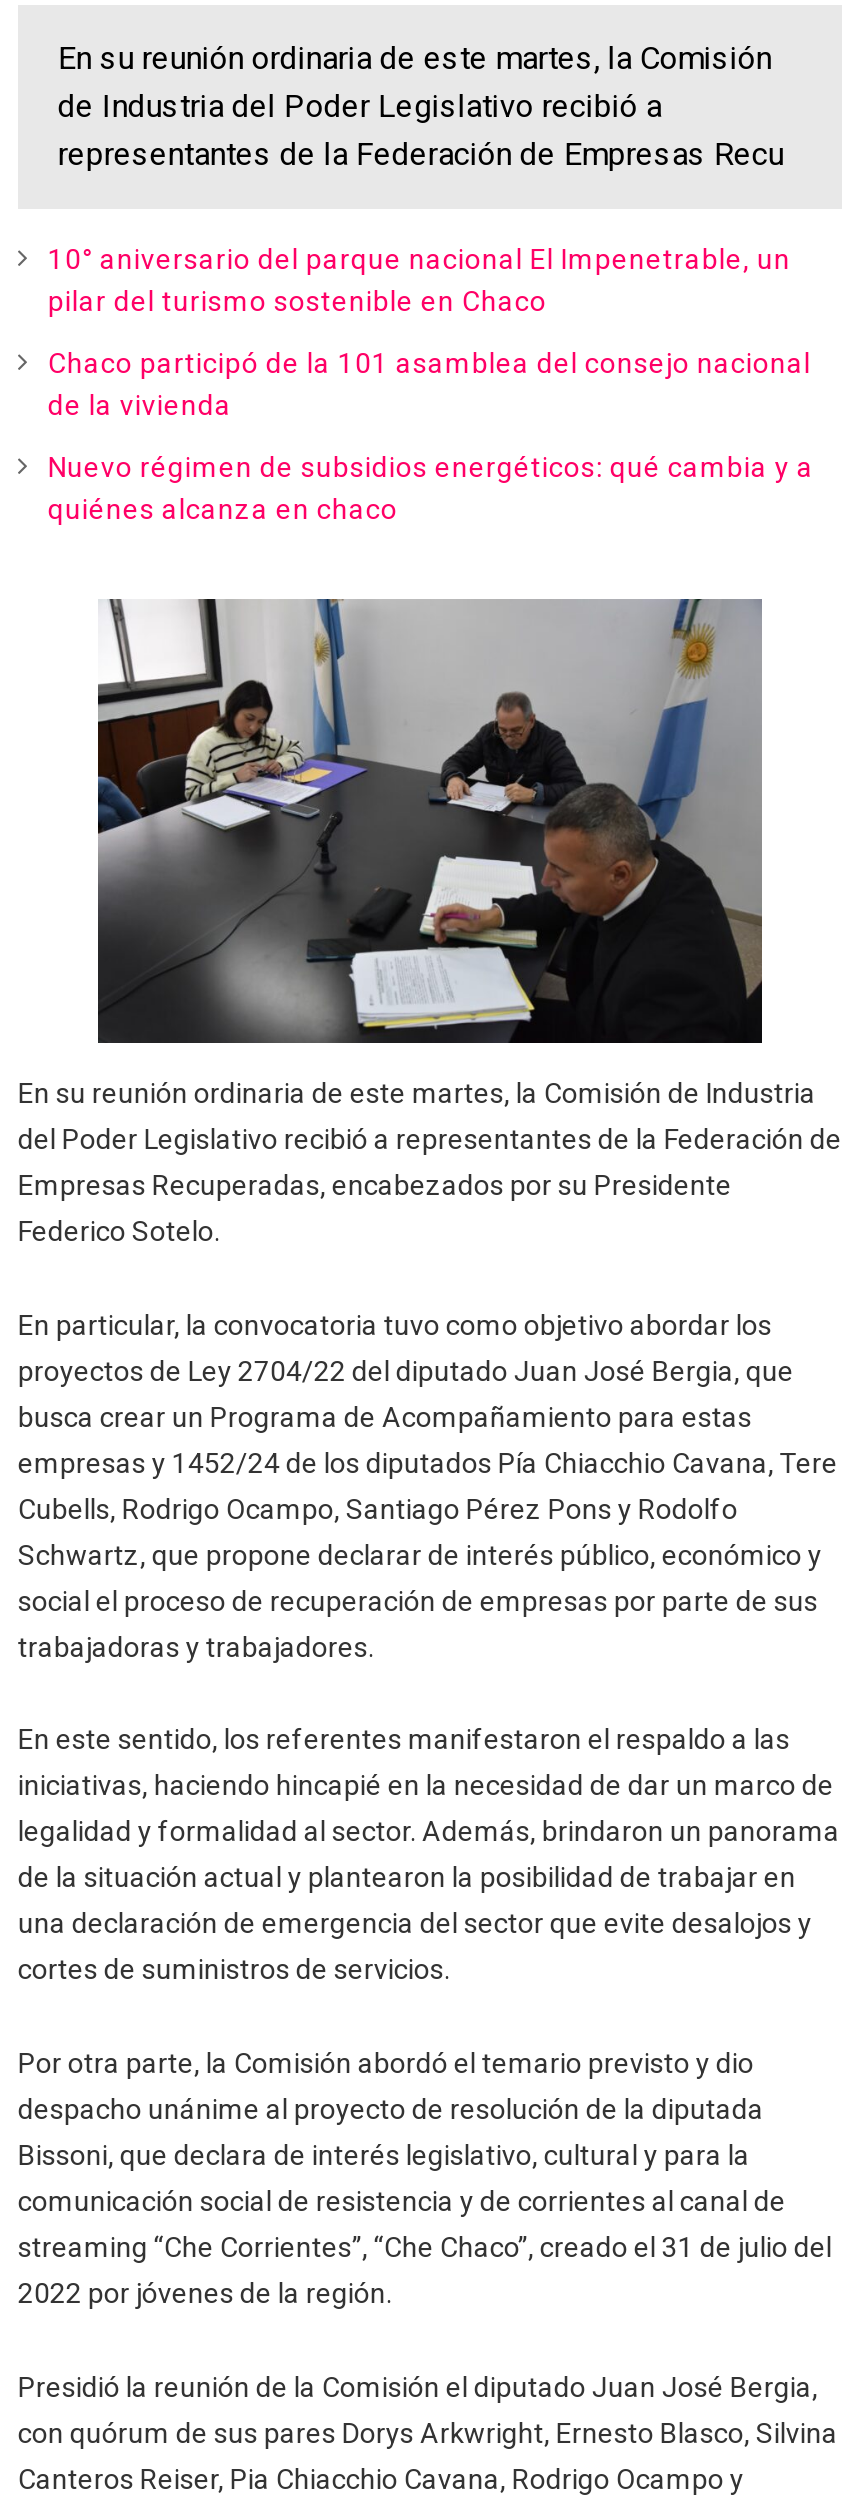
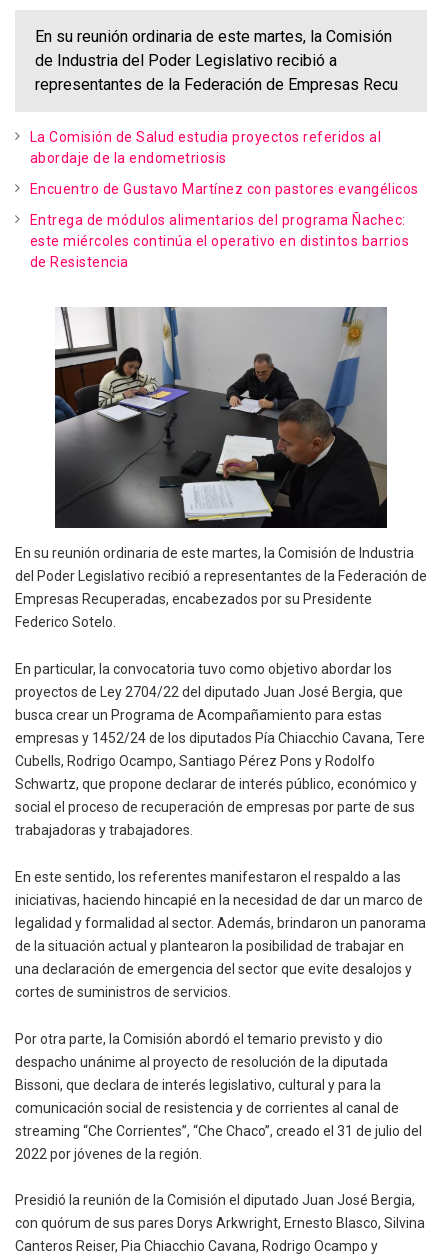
- 10° aniversario del parque nacional El Impenetrable, un
- pilar del turismo sostenible en Chaco
+ La Comisión de Salud estudia proyectos referidos al
+ abordaje de la endometriosis

- Chaco participó de la 101 asamblea del consejo nacional
- de la vivienda
+ Encuentro de Gustavo Martínez con pastores evangélicos

- Nuevo régimen de subsidios energéticos: qué cambia y a
- quiénes alcanza en chaco
+ Entrega de módulos alimentarios del programa Ñachec:
+ este miércoles continúa el operativo en distintos barrios
+ de Resistencia
